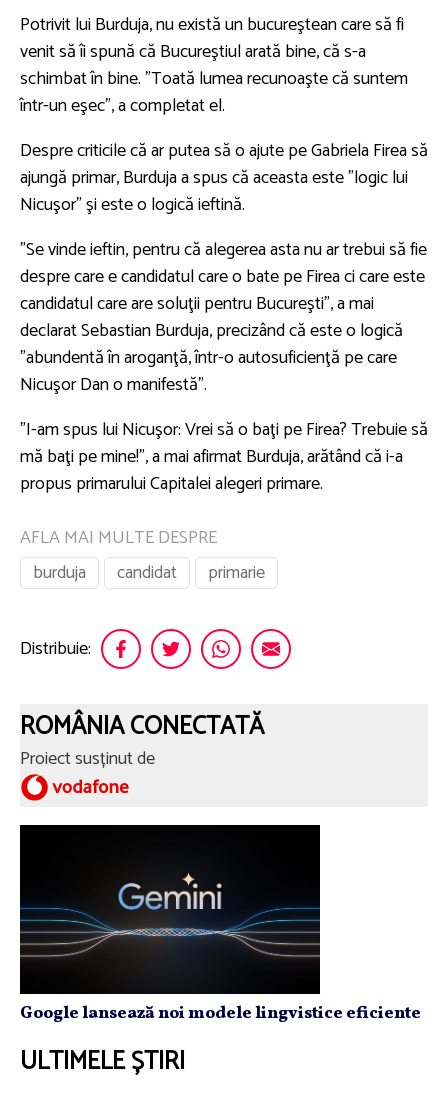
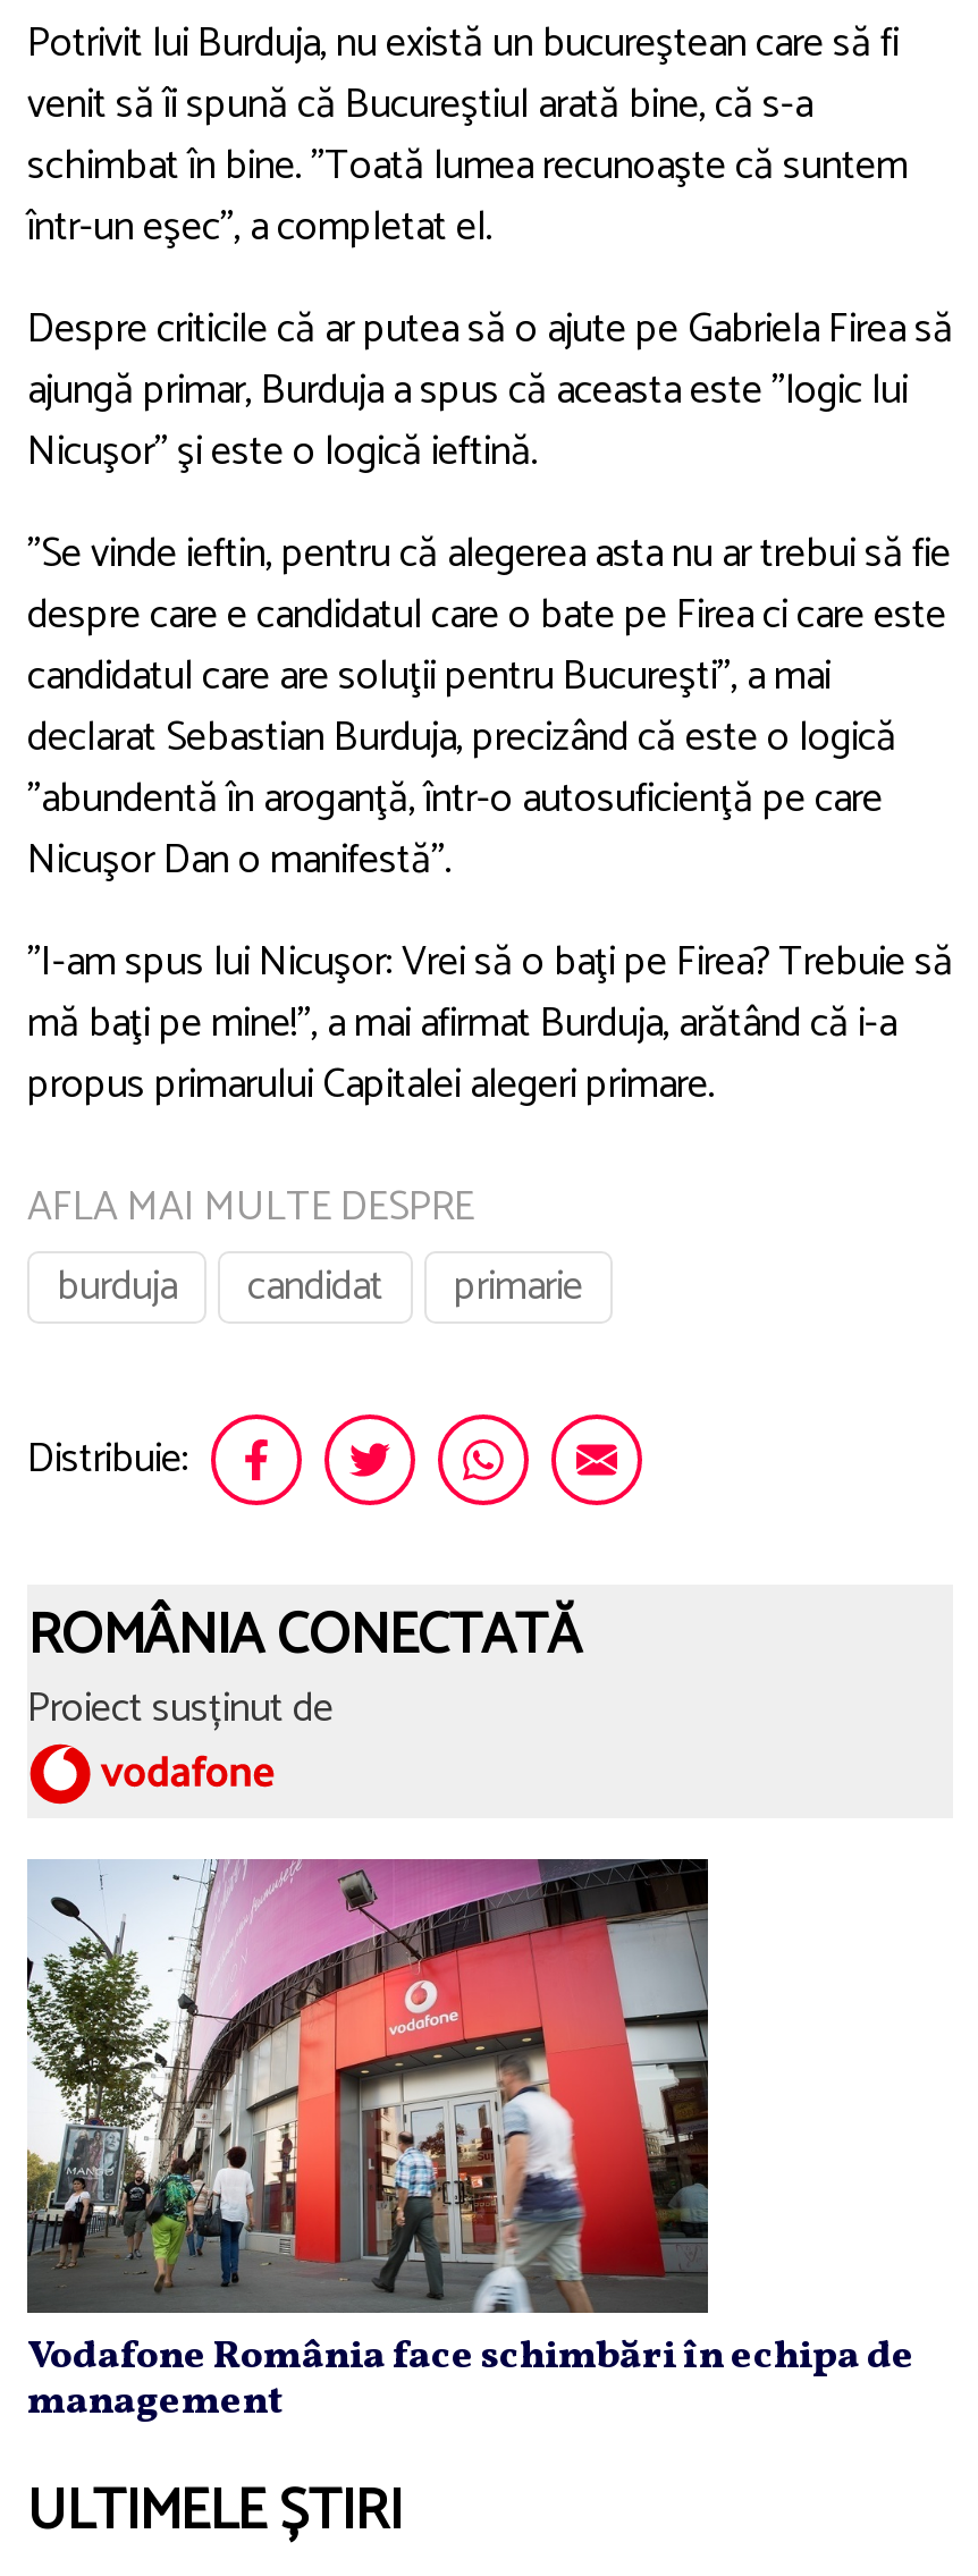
- [image]
- Google lansează noi modele lingvistice eficiente
+ [image]
+ Vodafone România face schimbări în echipa de
+ management
